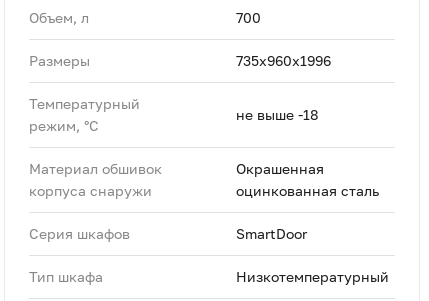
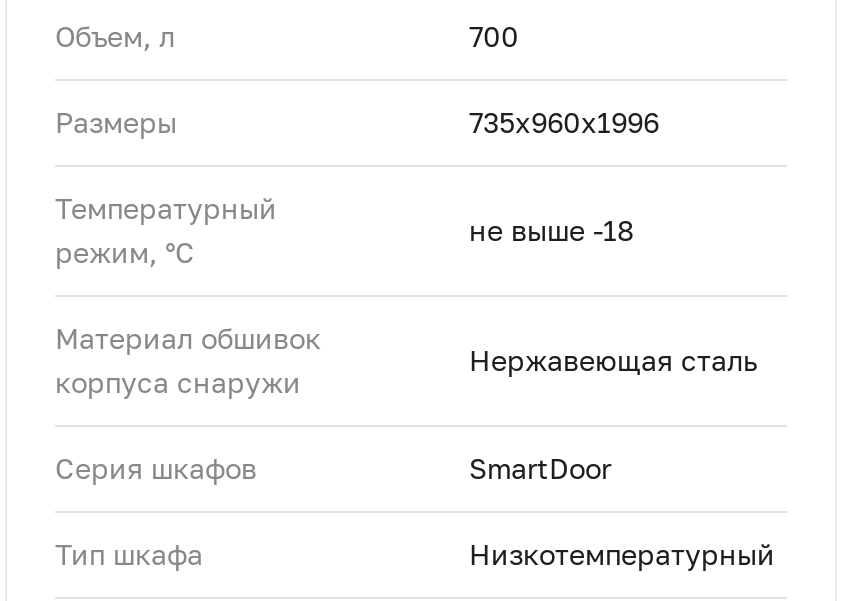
- Окрашенная
- оцинкованная сталь
+ Нержавеющая сталь
